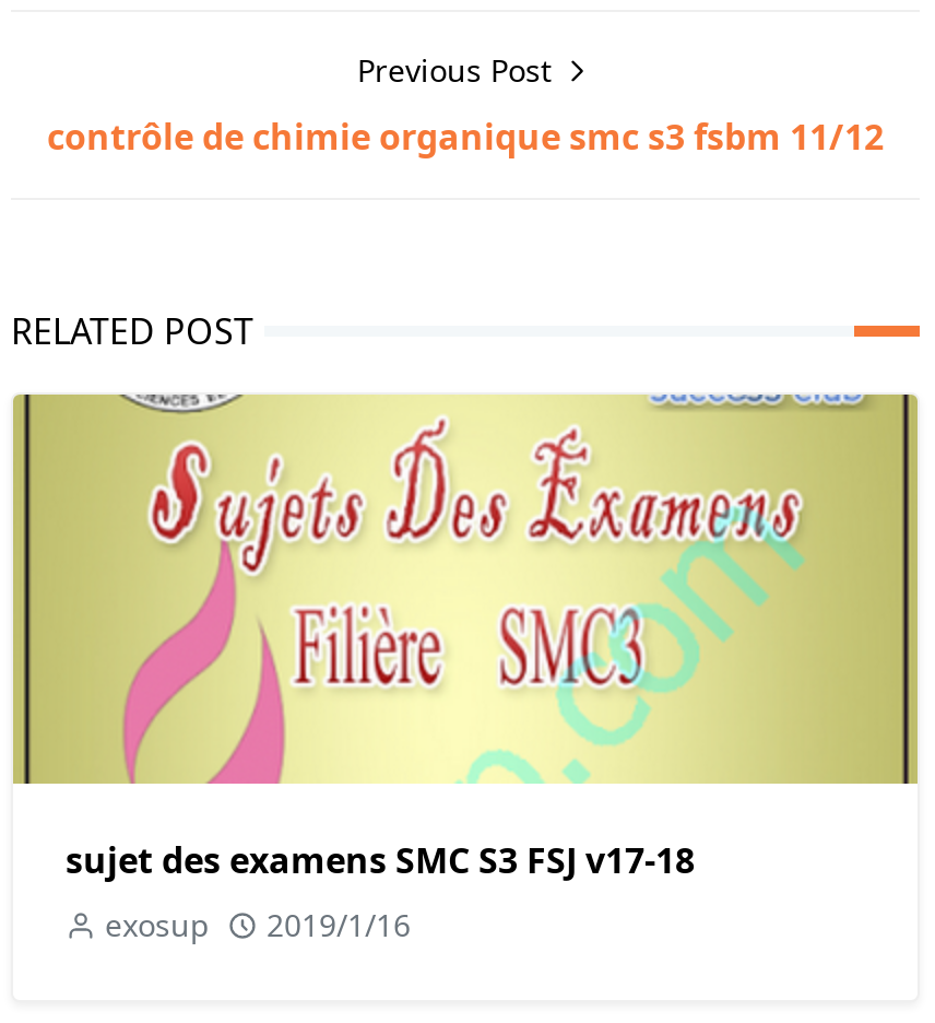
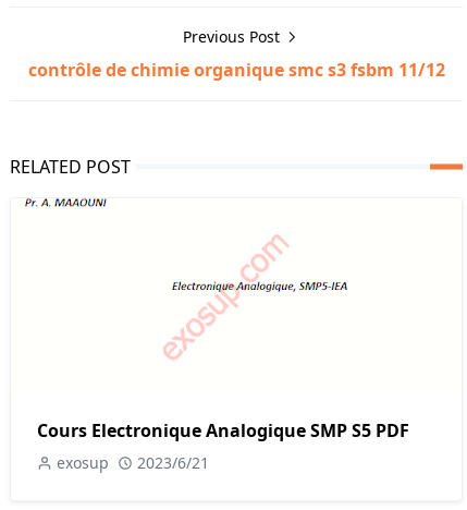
- [image]

- sujet des examens SMC S3 FSJ v17-18
+ Cours Electronique Analogique SMP S5 PDF

- exosup 2019/1/16
+ exosup 2023/6/21
